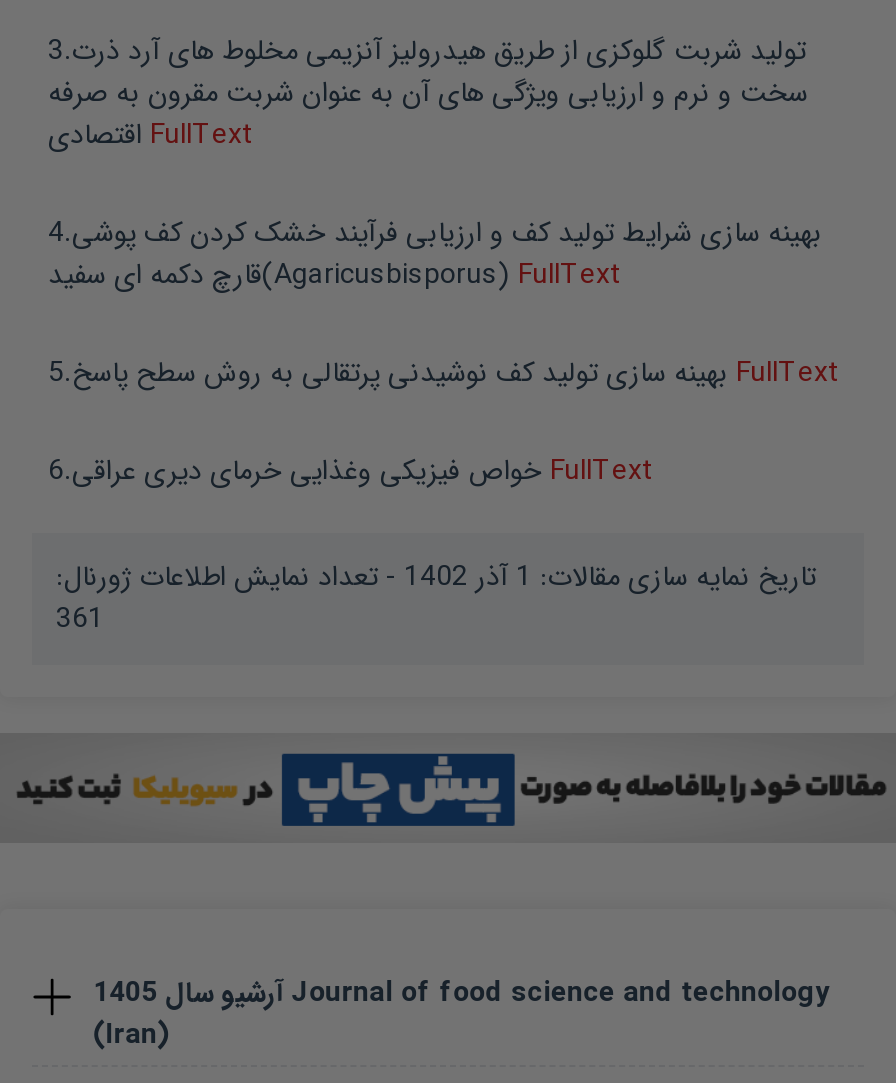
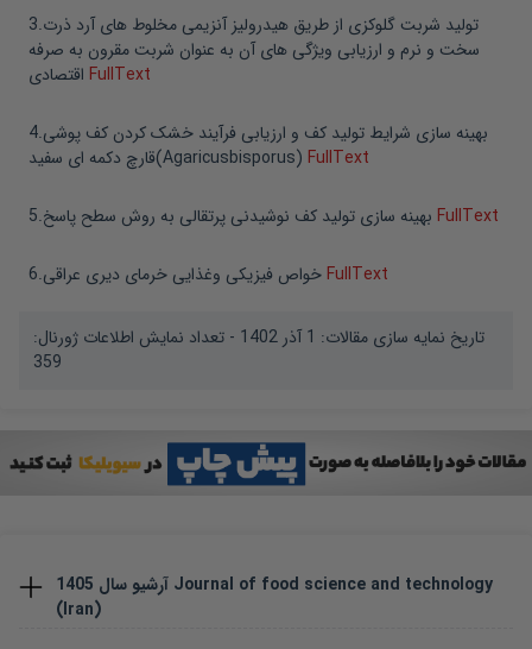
- 361
+ 359
